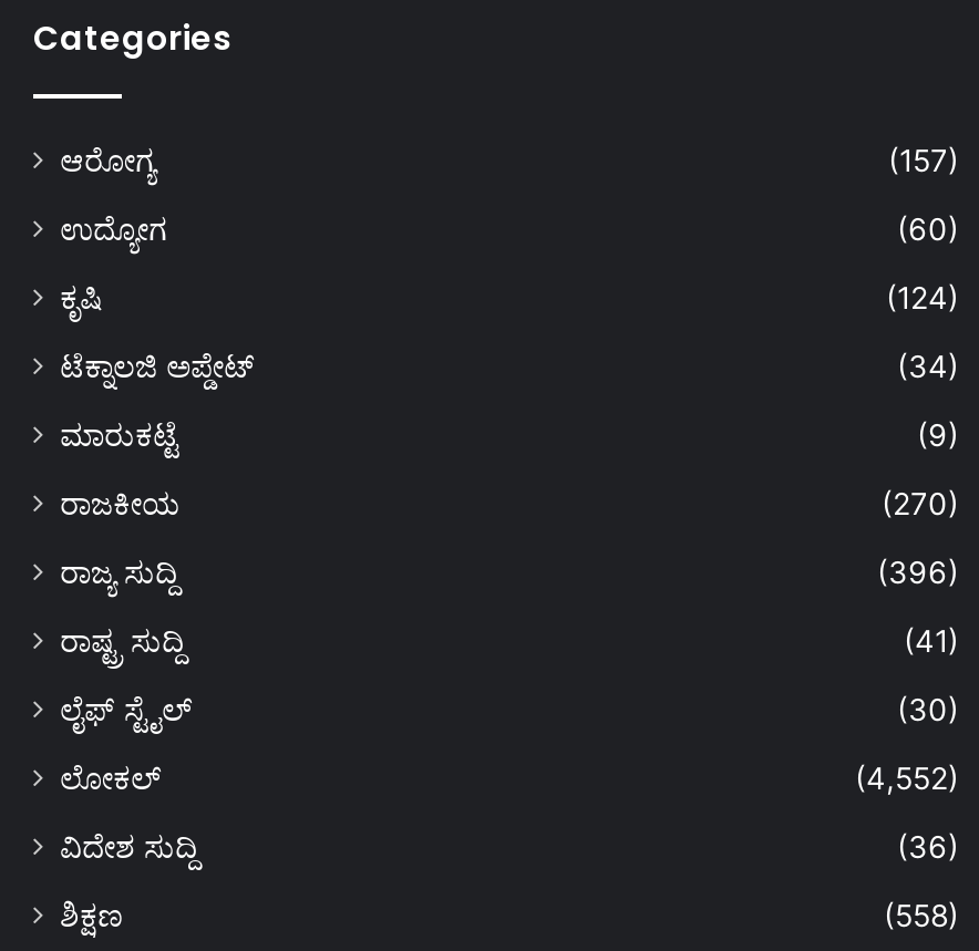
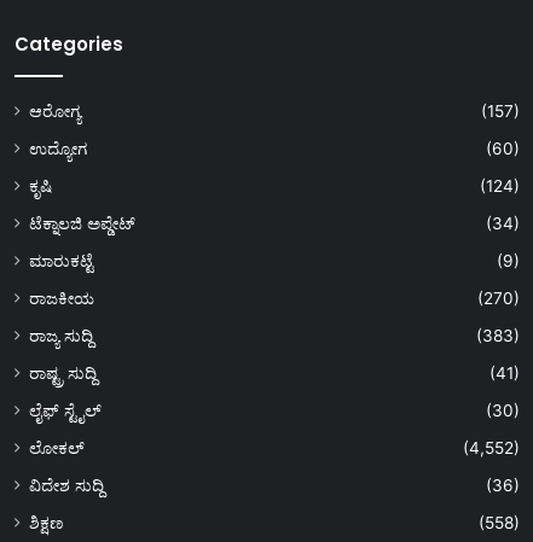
- (396)
+ (383)
